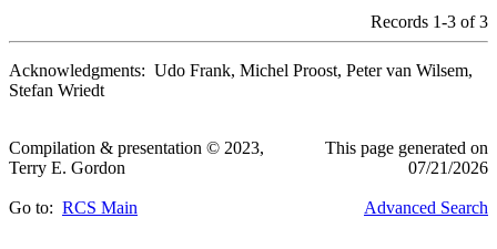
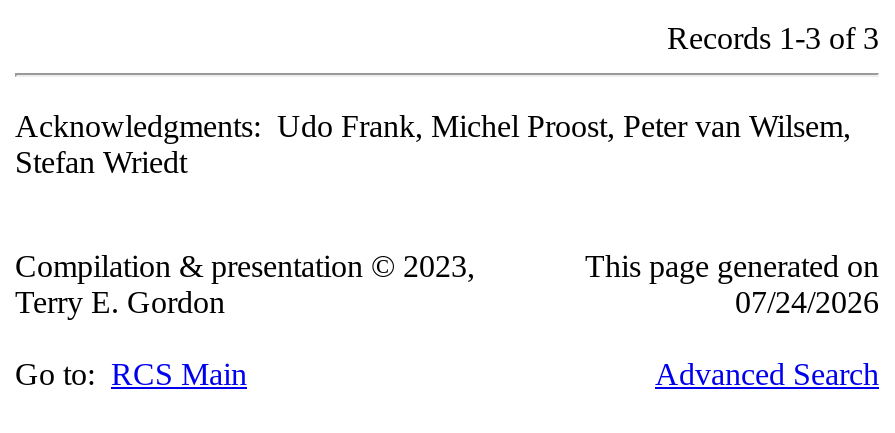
- 07/21/2026
+ 07/24/2026
